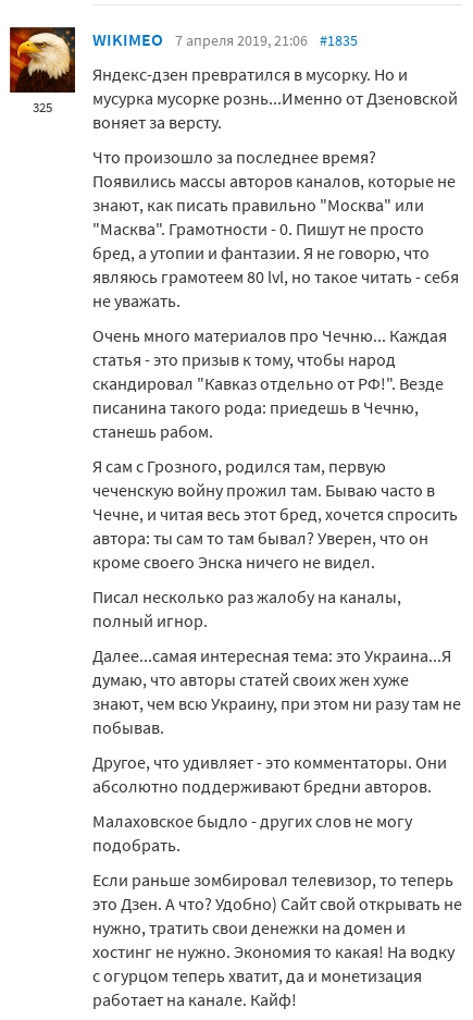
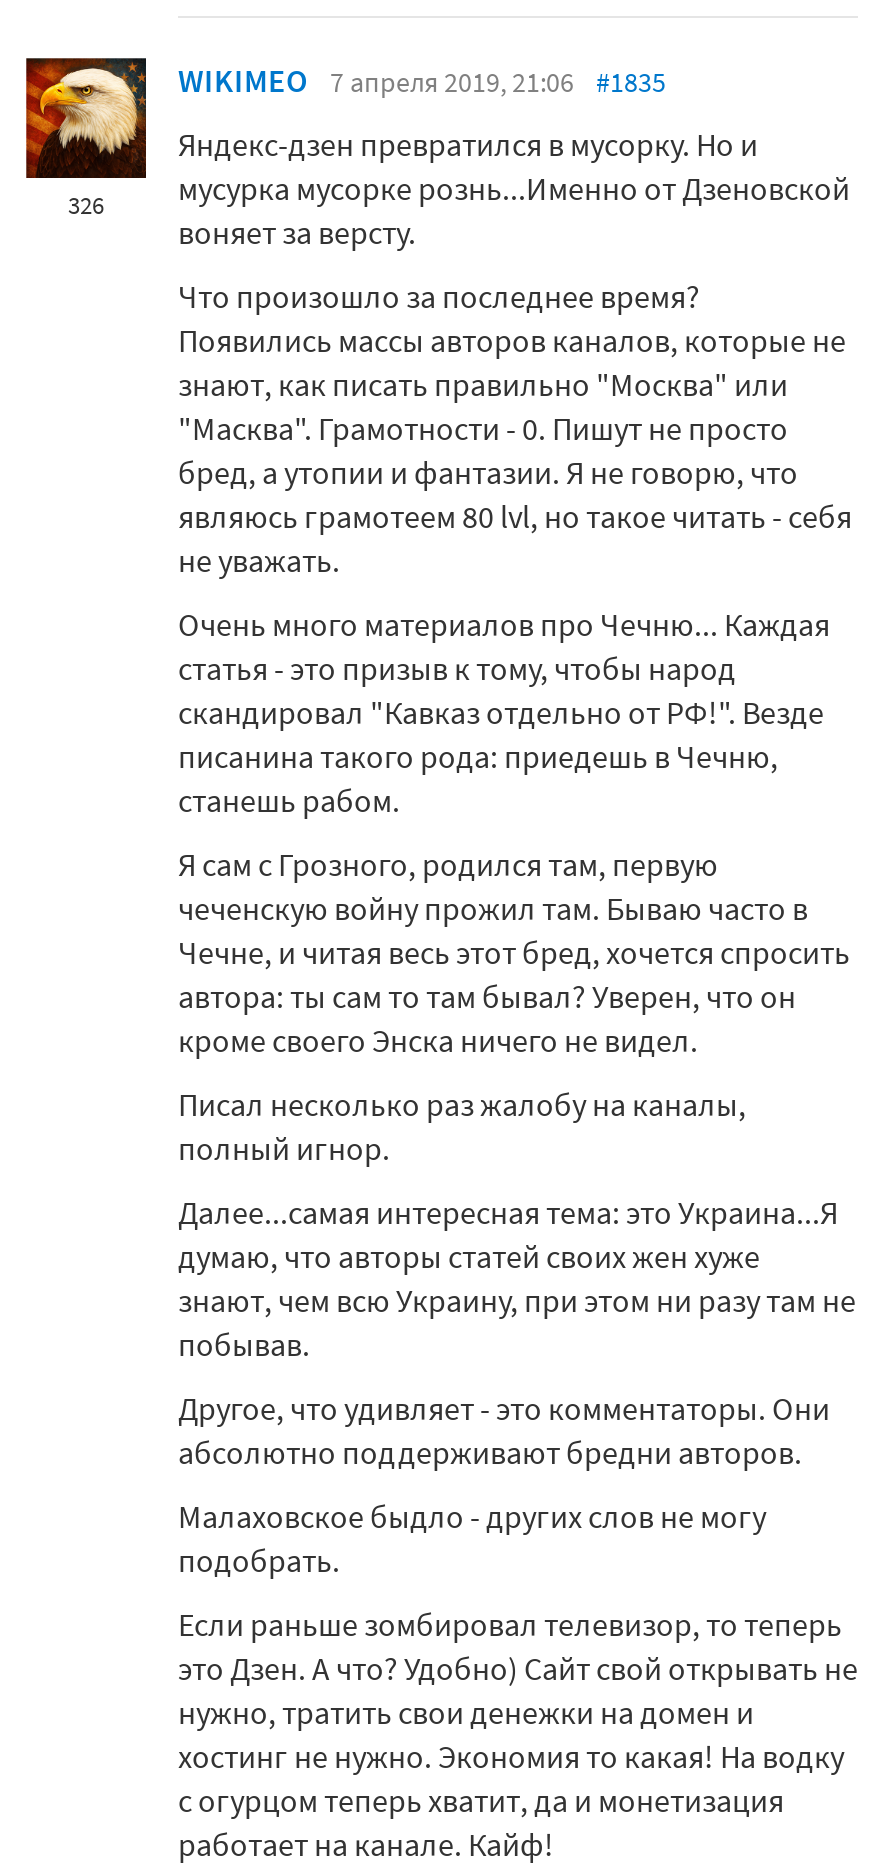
- 325
+ 326
